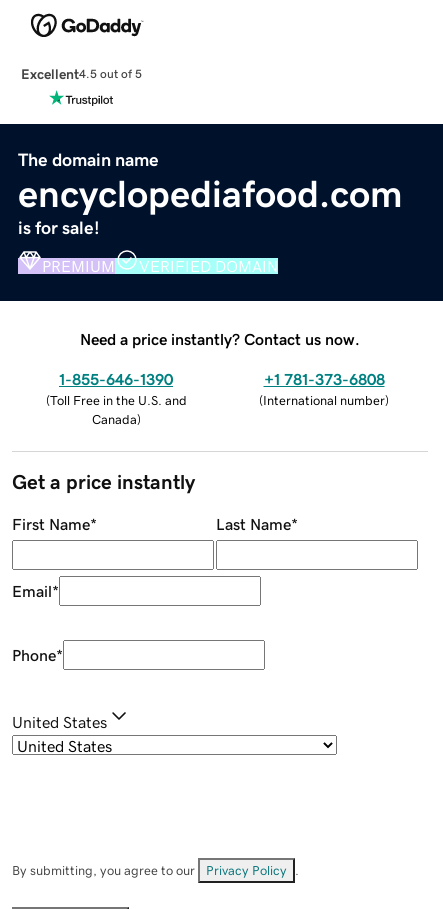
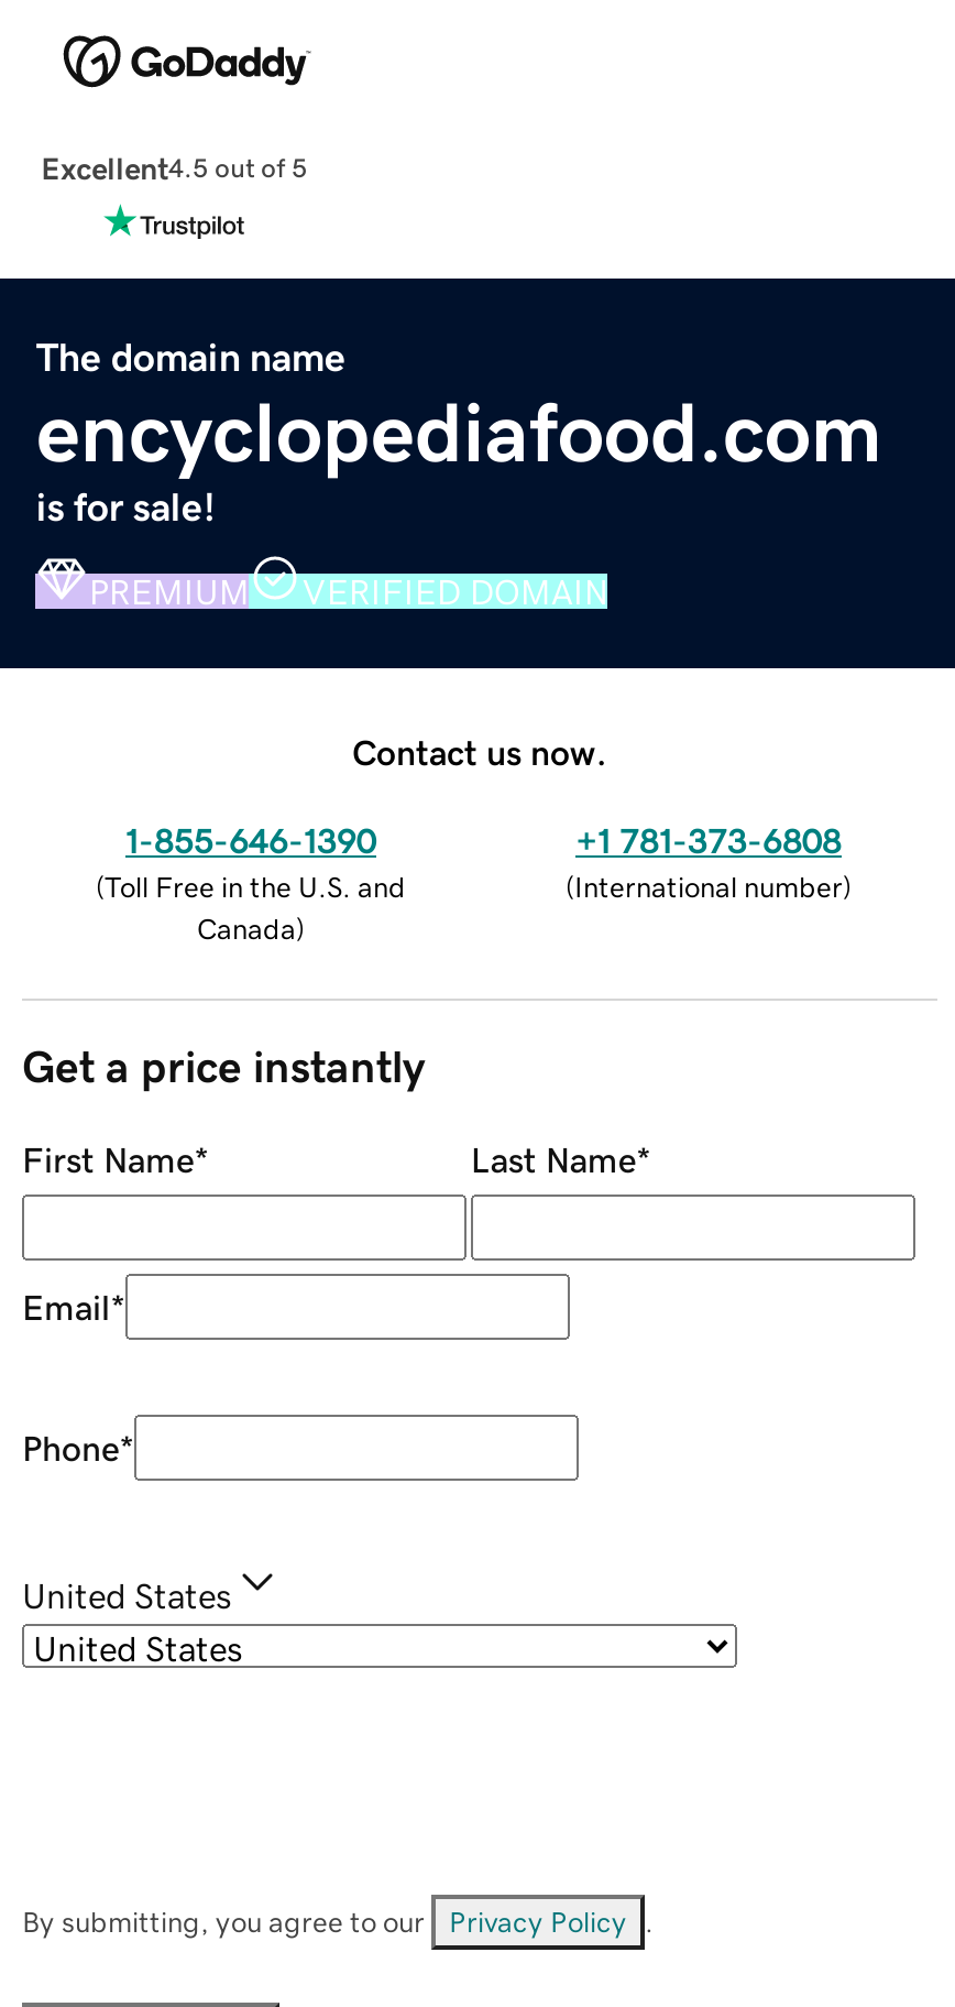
- Need a price instantly? Contact us now.
+ Contact us now.
